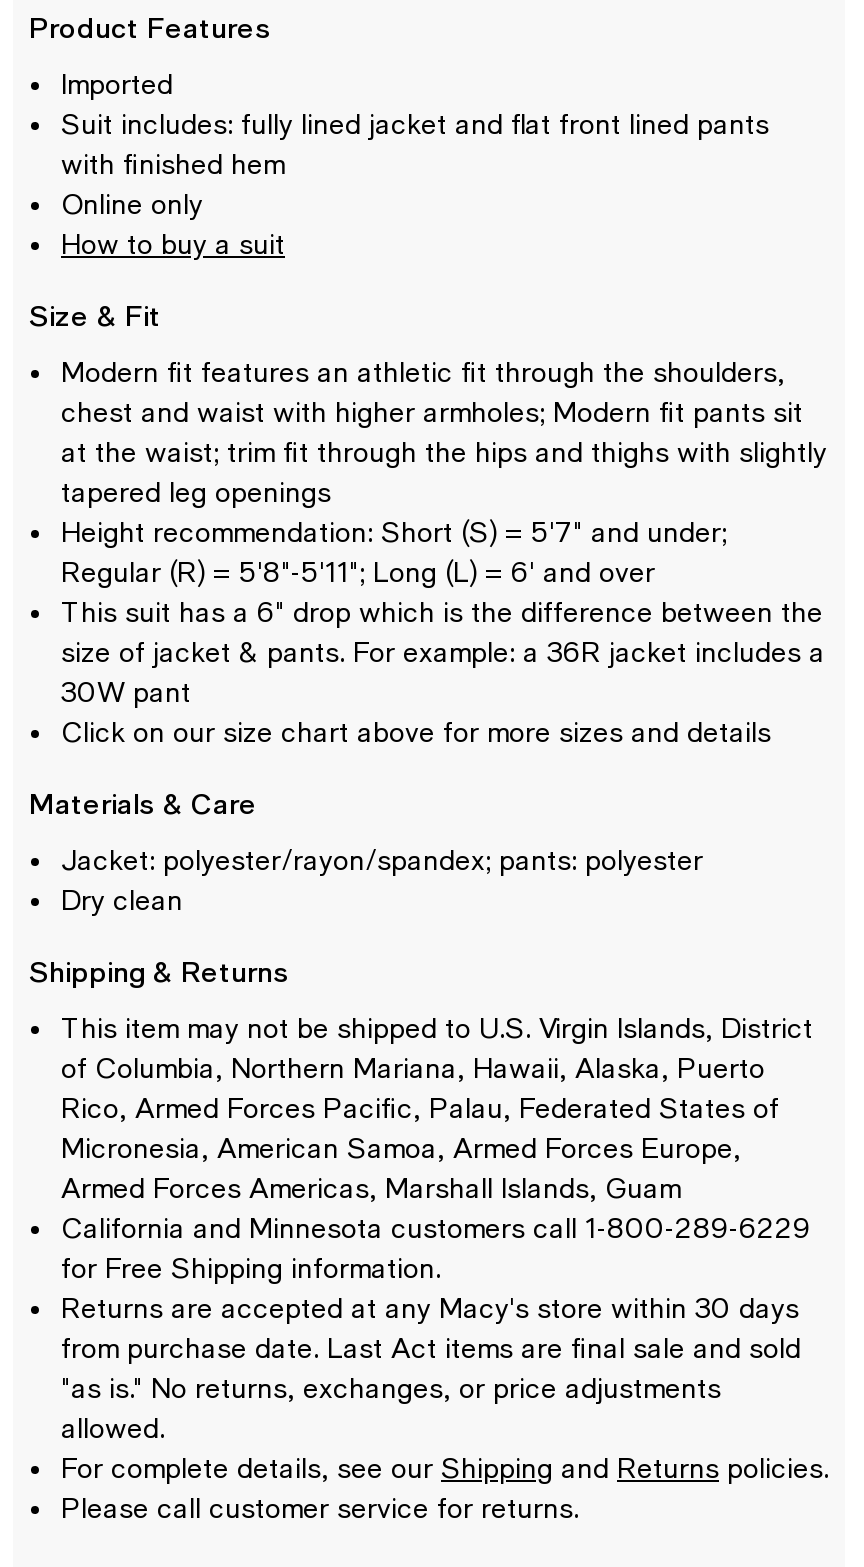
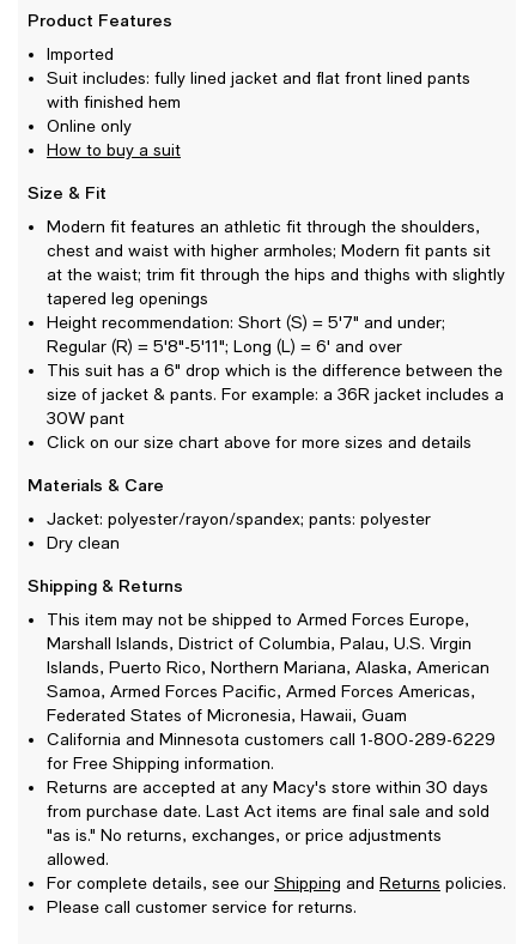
- This item may not be shipped to U.S. Virgin Islands, District
- of Columbia, Northern Mariana, Hawaii, Alaska, Puerto
- Rico, Armed Forces Pacific, Palau, Federated States of
- Micronesia, American Samoa, Armed Forces Europe,
- Armed Forces Americas, Marshall Islands, Guam
+ This item may not be shipped to Armed Forces Europe,
+ Marshall Islands, District of Columbia, Palau, U.S. Virgin
+ Islands, Puerto Rico, Northern Mariana, Alaska, American
+ Samoa, Armed Forces Pacific, Armed Forces Americas,
+ Federated States of Micronesia, Hawaii, Guam
